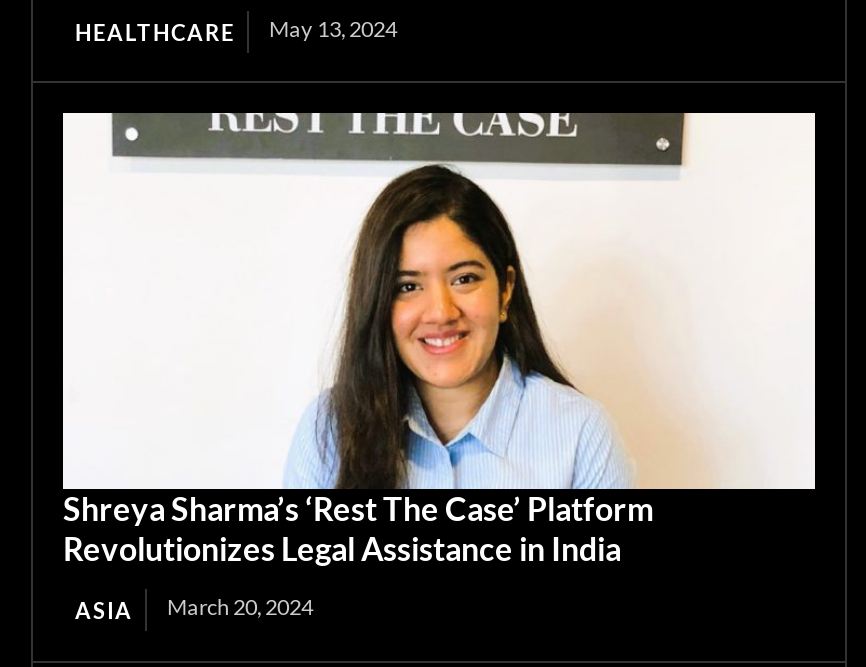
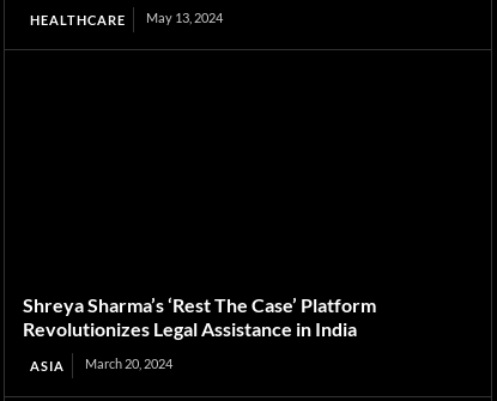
- [image]
